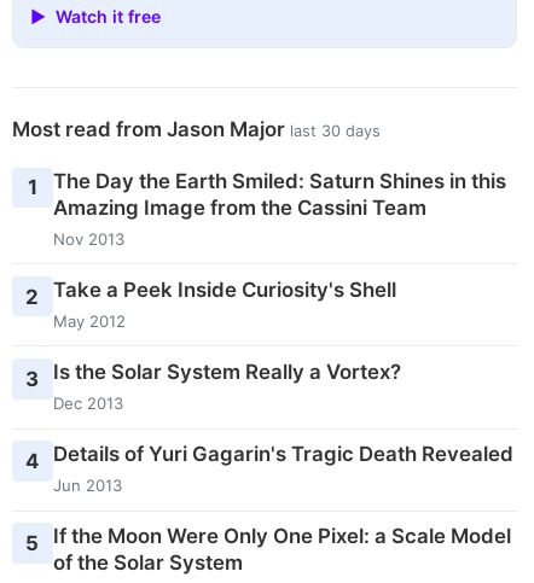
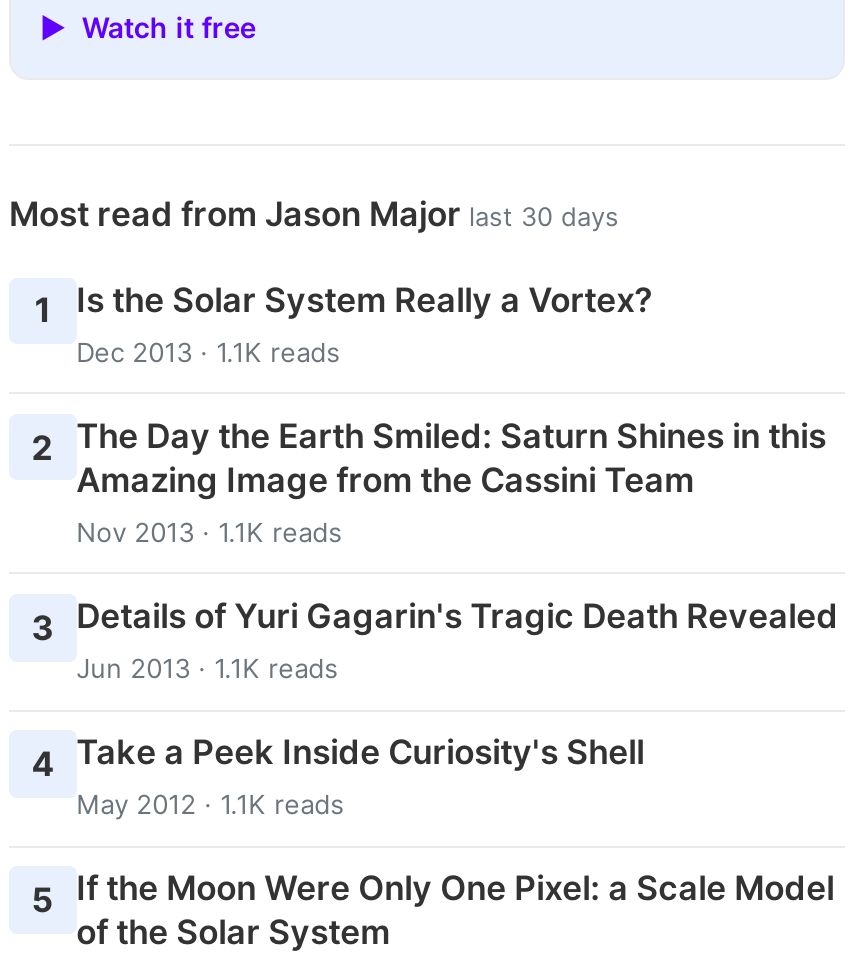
- The Day the Earth Smiled: Saturn Shines in this
+ Is the Solar System Really a Vortex?
+ Dec 2013 · 1.1K reads
+ 2 The Day the Earth Smiled: Saturn Shines in this

moved down: Amazing Image from the Cassini Team

- Nov 2013
- 2 Take a Peek Inside Curiosity's Shell
- May 2012
- 3 Is the Solar System Really a Vortex?
- Dec 2013
- 4 Details of Yuri Gagarin's Tragic Death Revealed
- Jun 2013
+ Nov 2013 · 1.1K reads
+ 3 Details of Yuri Gagarin's Tragic Death Revealed
+ Jun 2013 · 1.1K reads
+ 4 Take a Peek Inside Curiosity's Shell
+ May 2012 · 1.1K reads
